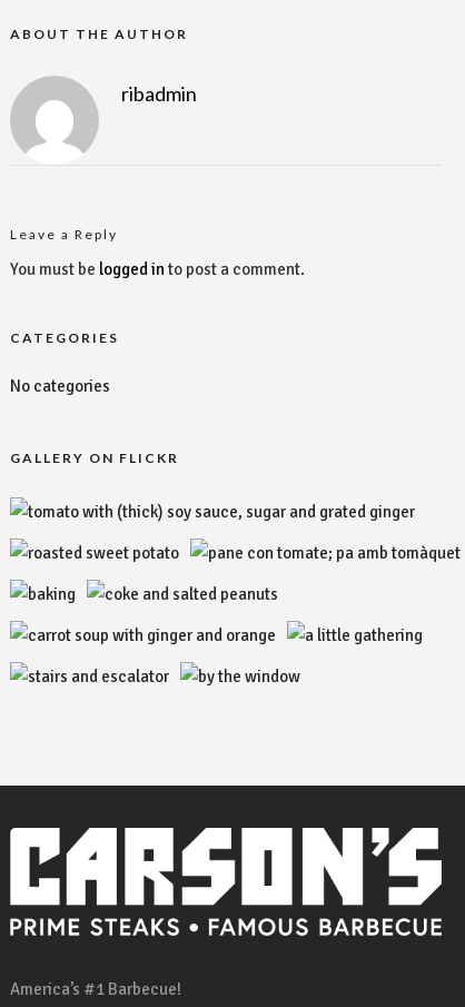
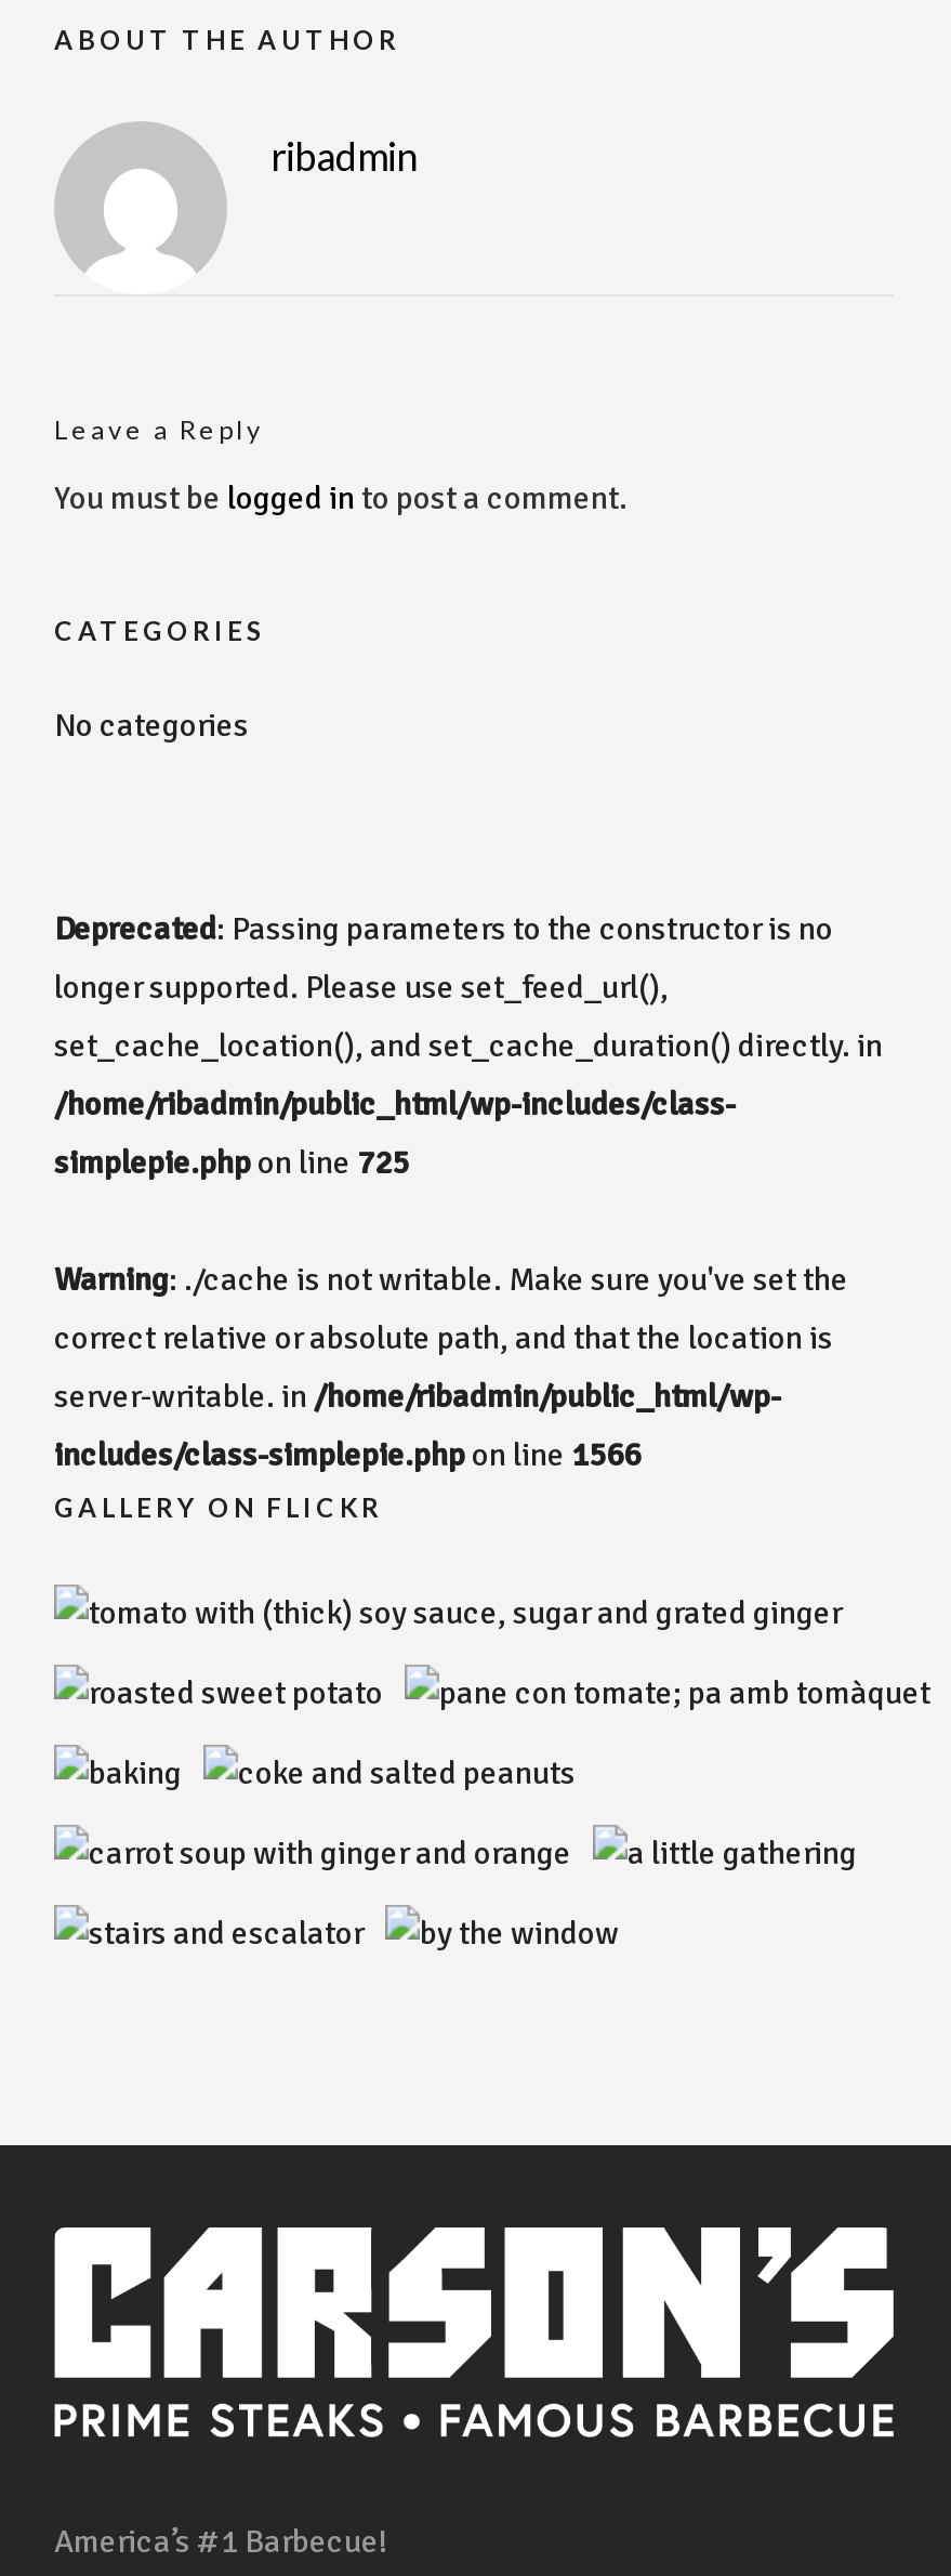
+ Deprecated: Passing parameters to the constructor is no
+ longer supported. Please use set_feed_url(),
+ set_cache_location(), and set_cache_duration() directly. in
+ /home/ribadmin/public_html/wp-includes/class-
+ simplepie.php on line 725
+ Warning: ./cache is not writable. Make sure you've set the
+ correct relative or absolute path, and that the location is
+ server-writable. in /home/ribadmin/public_html/wp-
+ includes/class-simplepie.php on line 1566
